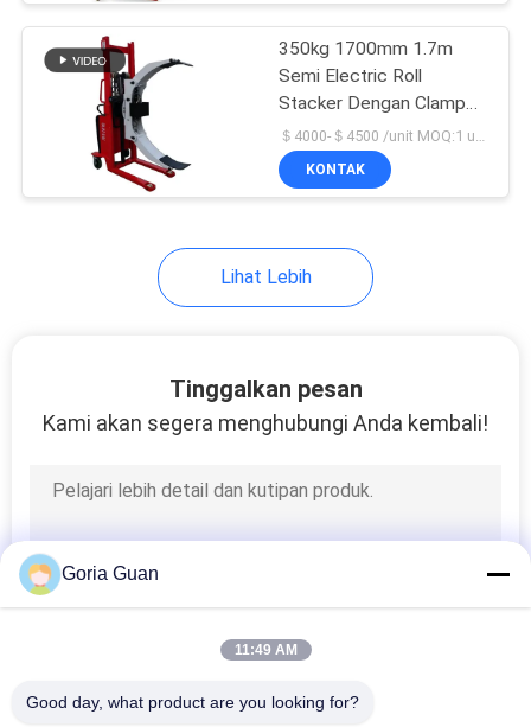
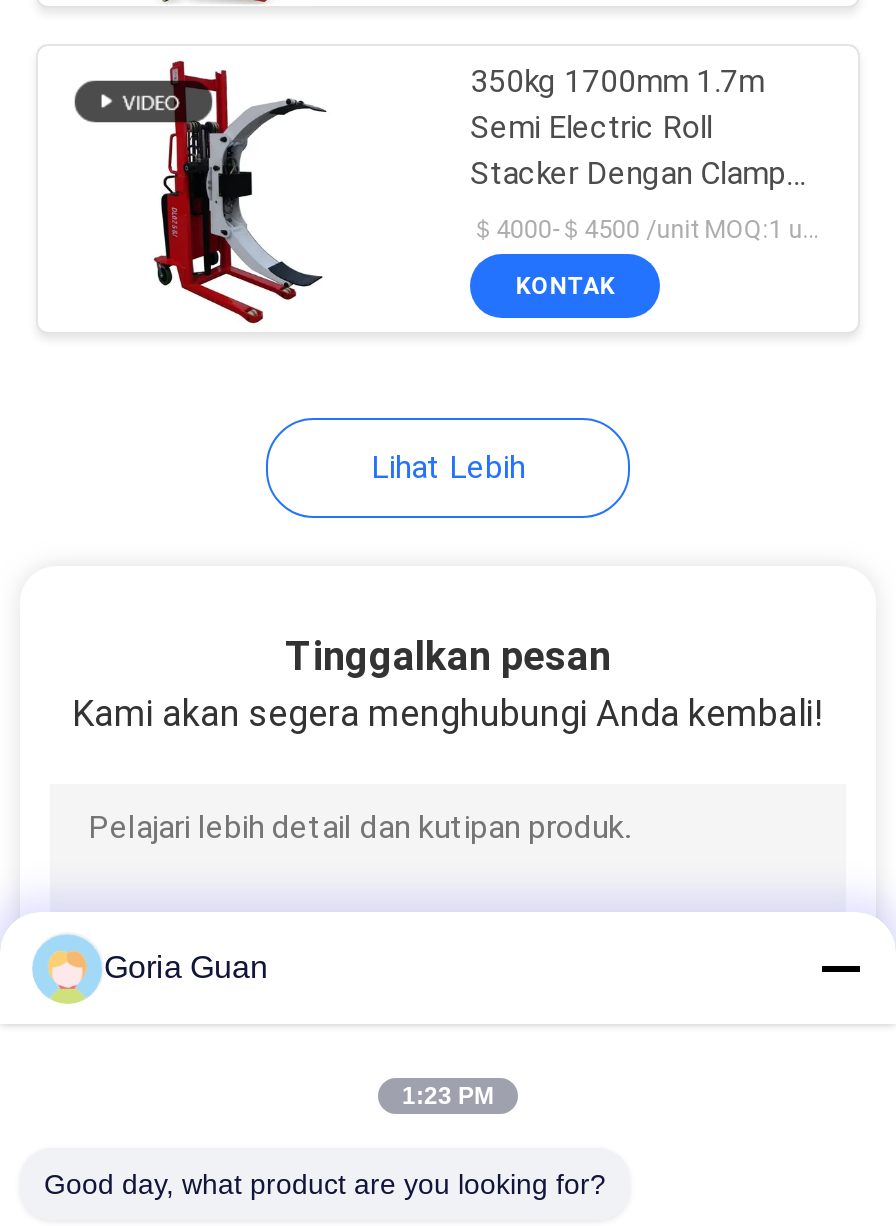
- 11:49 AM
+ 1:23 PM
